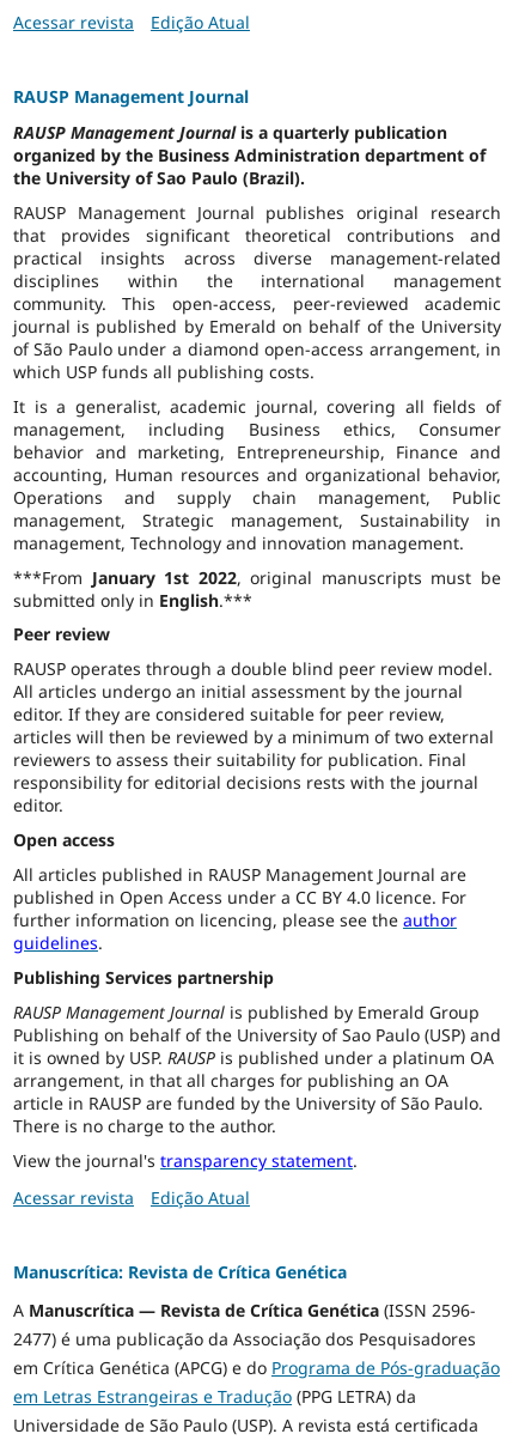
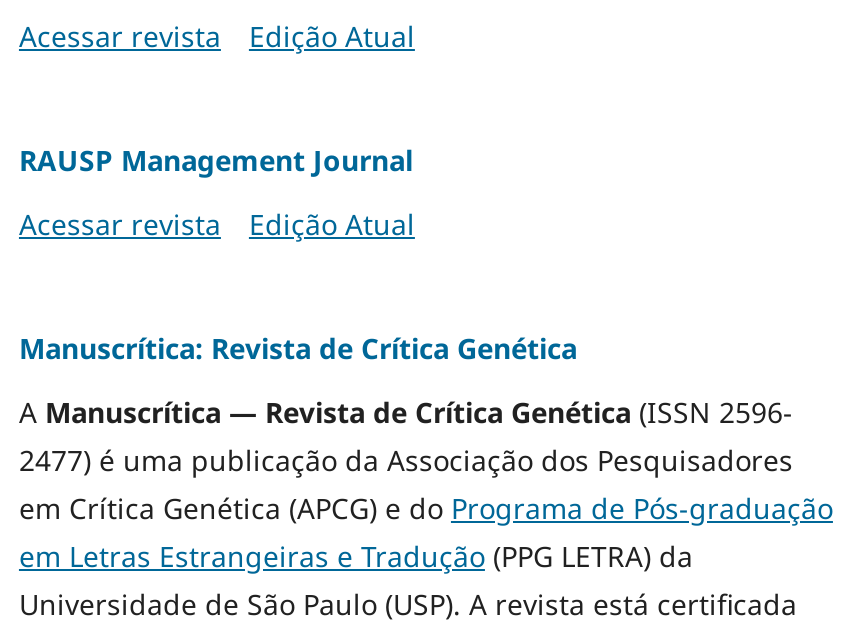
- RAUSP Management Journal is a quarterly publication
- organized by the Business Administration department of
- the University of Sao Paulo (Brazil).
- RAUSP Management Journal publishes original research
- that provides significant theoretical contributions and
- practical insights across diverse management-related
- disciplines within the international management
- community. This open-access, peer-reviewed academic
- journal is published by Emerald on behalf of the University
- of São Paulo under a diamond open-access arrangement, in
- which USP funds all publishing costs.
- It is a generalist, academic journal, covering all fields of
- management, including Business ethics, Consumer
- behavior and marketing, Entrepreneurship, Finance and
- accounting, Human resources and organizational behavior,
- Operations and supply chain management, Public
- management, Strategic management, Sustainability in
- management, Technology and innovation management.
- ***From January 1st 2022, original manuscripts must be
- submitted only in English.***
- Peer review
- RAUSP operates through a double blind peer review model.
- All articles undergo an initial assessment by the journal
- editor. If they are considered suitable for peer review,
- articles will then be reviewed by a minimum of two external
- reviewers to assess their suitability for publication. Final
- responsibility for editorial decisions rests with the journal
- editor.
- Open access
- All articles published in RAUSP Management Journal are
- published in Open Access under a CC BY 4.0 licence. For
- further information on licencing, please see the author
- guidelines.
- Publishing Services partnership
- RAUSP Management Journal is published by Emerald Group
- Publishing on behalf of the University of Sao Paulo (USP) and
- it is owned by USP. RAUSP is published under a platinum OA
- arrangement, in that all charges for publishing an OA
- article in RAUSP are funded by the University of São Paulo.
- There is no charge to the author.
- View the journal's transparency statement.
